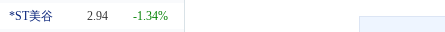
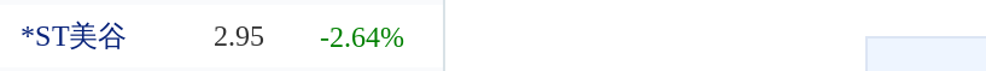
- 2.94
+ 2.95

- -1.34%
+ -2.64%
